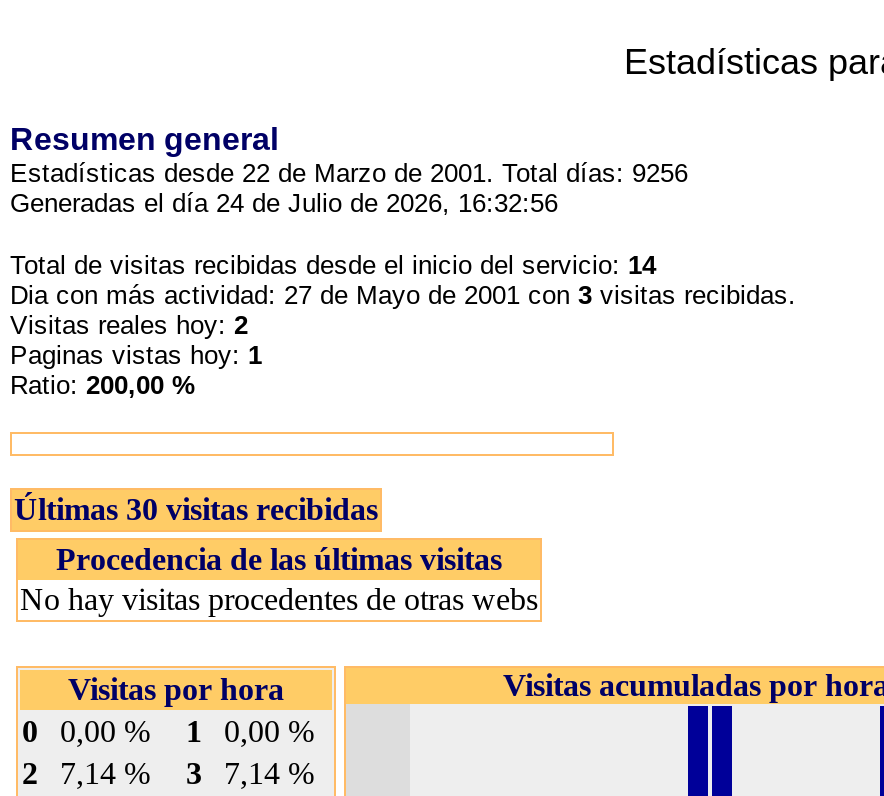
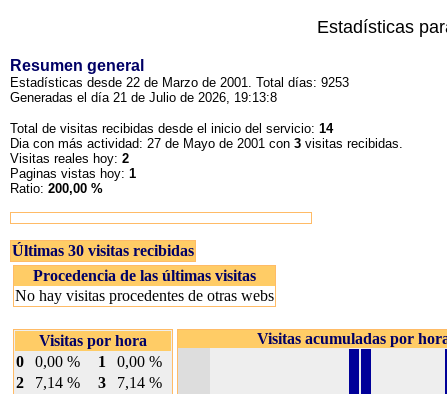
- Estadísticas desde 22 de Marzo de 2001. Total días: 9256
+ Estadísticas desde 22 de Marzo de 2001. Total días: 9253

- Generadas el día 24 de Julio de 2026, 16:32:56
+ Generadas el día 21 de Julio de 2026, 19:13:8
